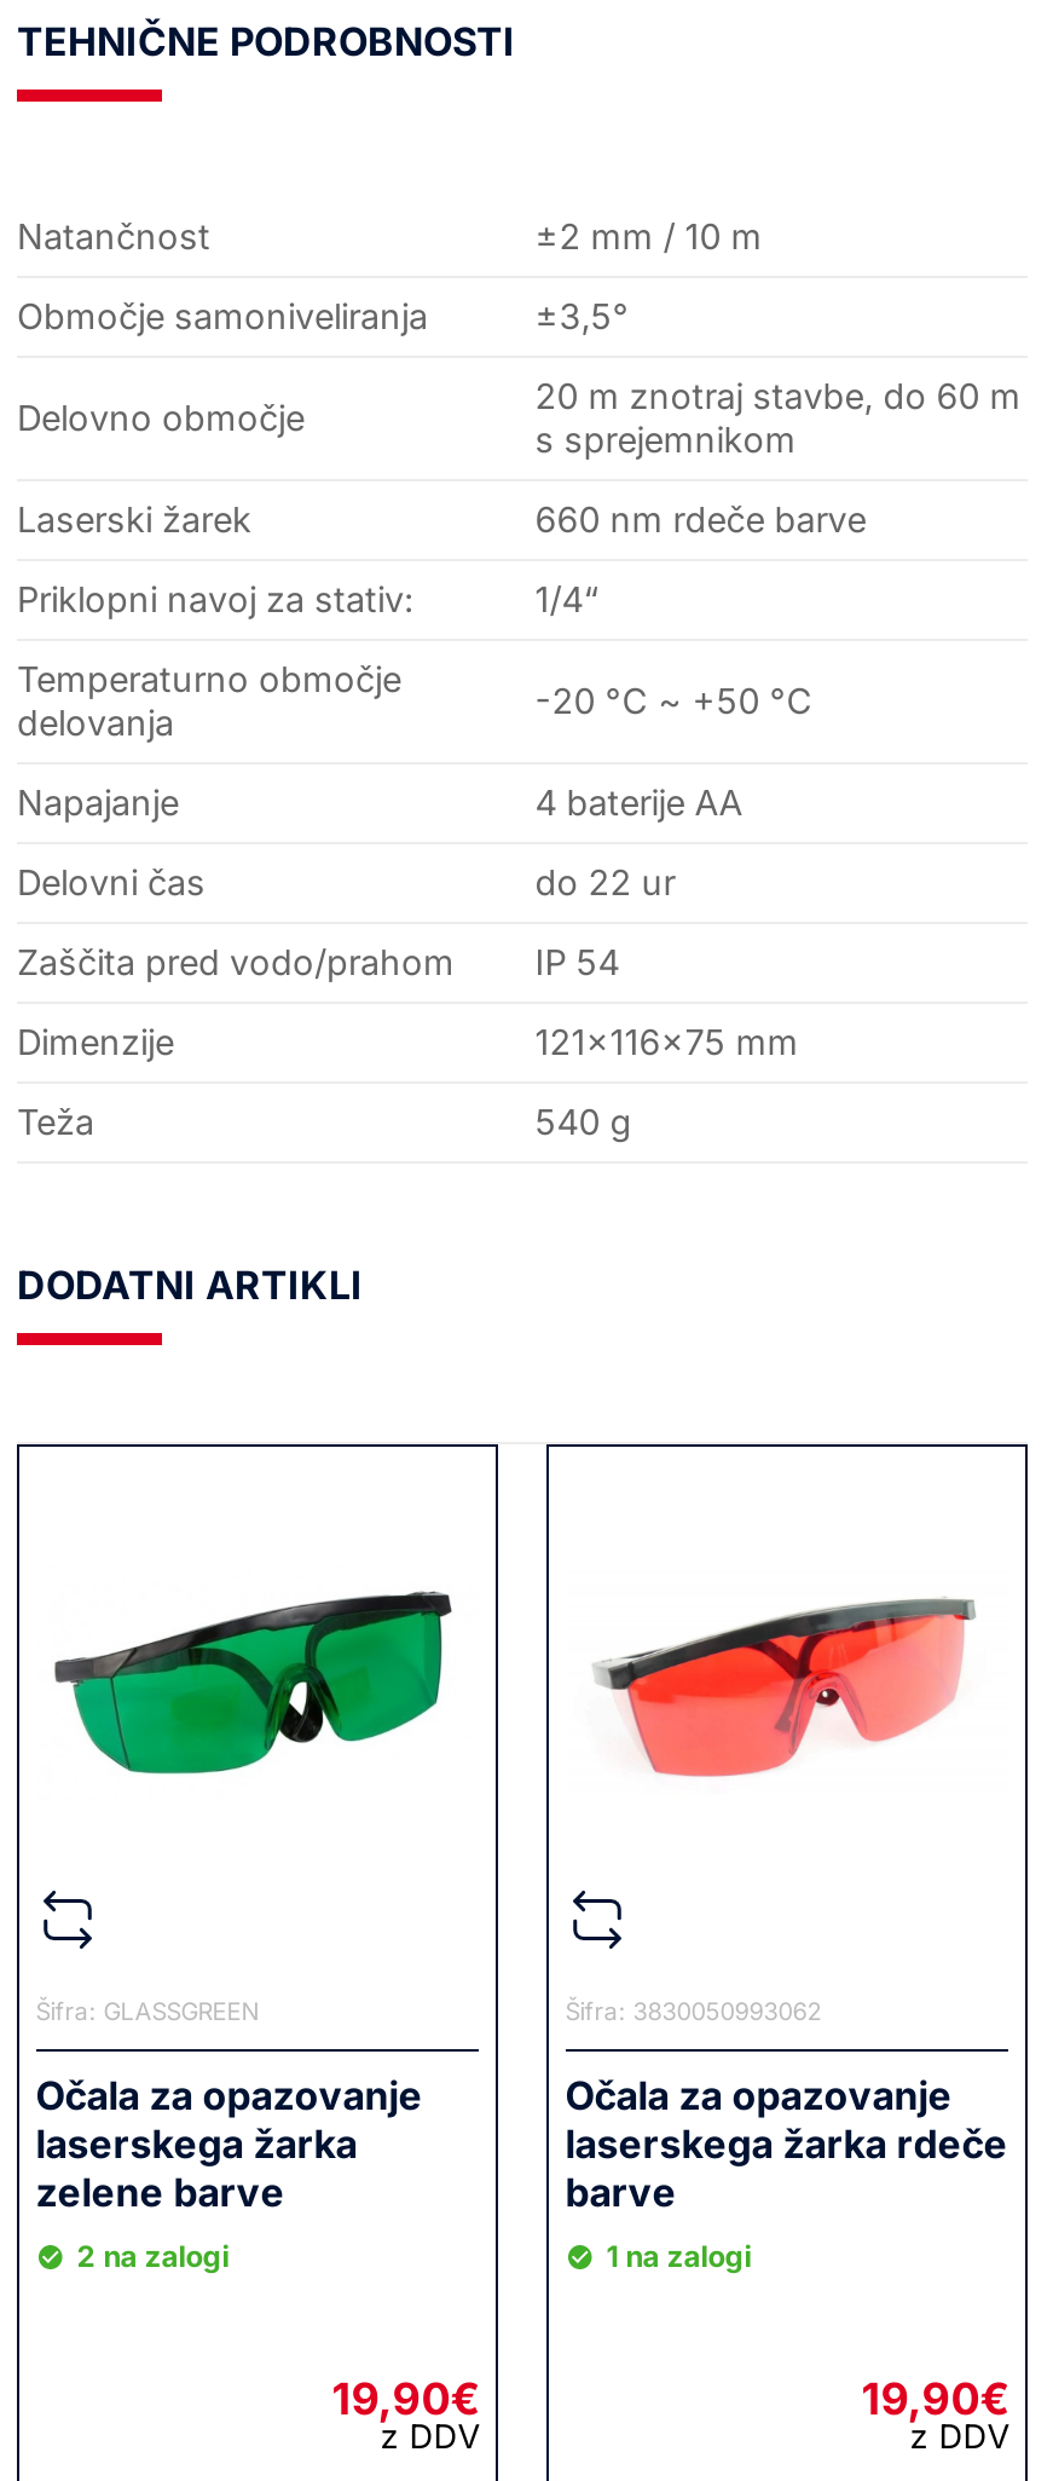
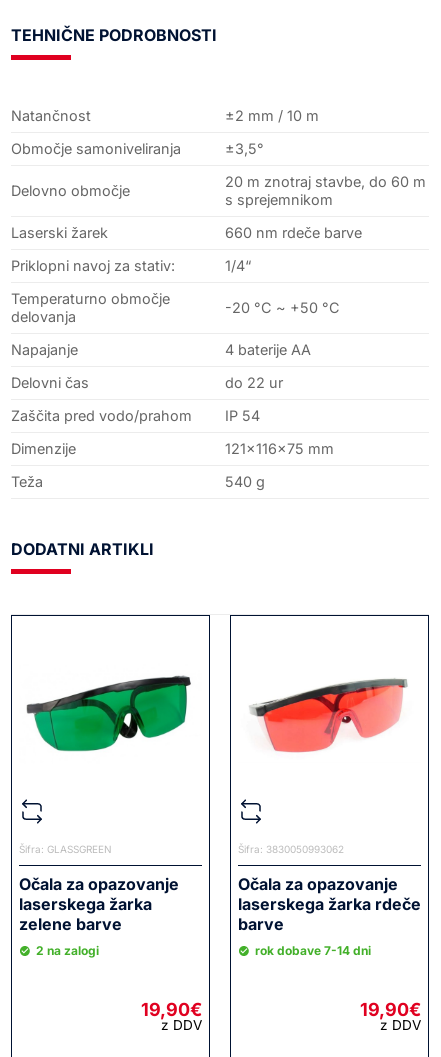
- 1 na zalogi
+ rok dobave 7-14 dni
